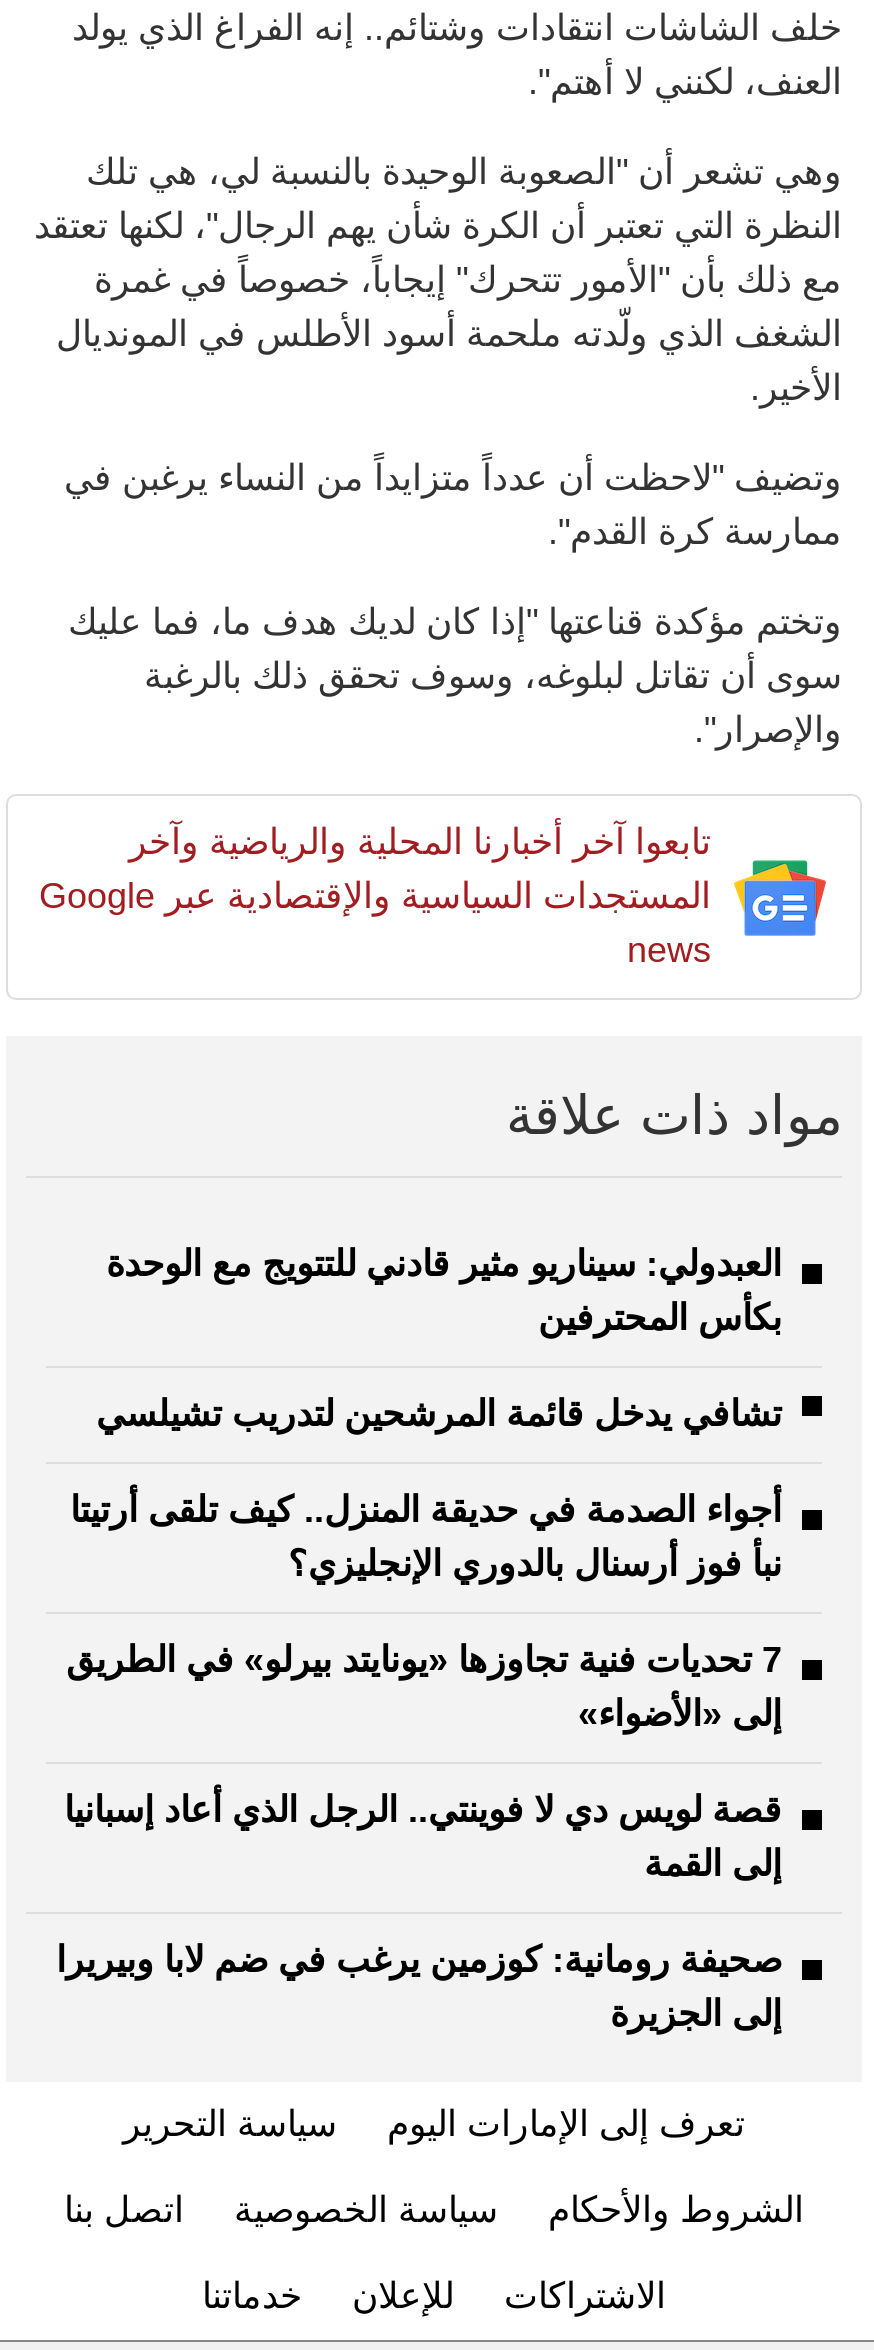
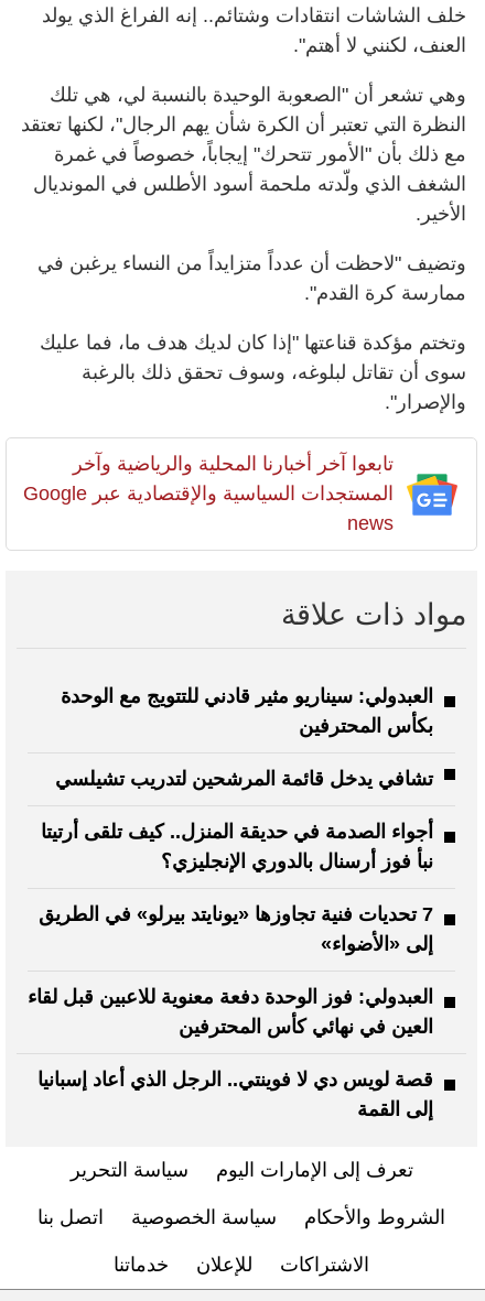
+ العبدولي: فوز الوحدة دفعة معنوية للاعبين قبل لقاء
+ العين في نهائي كأس المحترفين

moved down: قصة لويس دي لا فوينتي.. الرجل الذي أعاد إسبانيا | إلى القمة

- صحيفة رومانية: كوزمين يرغب في ضم لابا وبيريرا
- إلى الجزيرة
